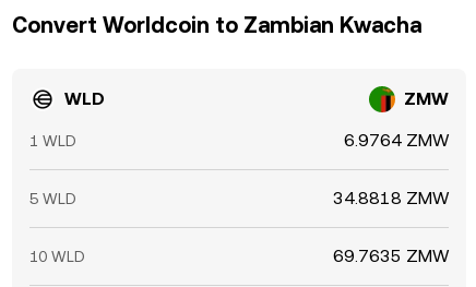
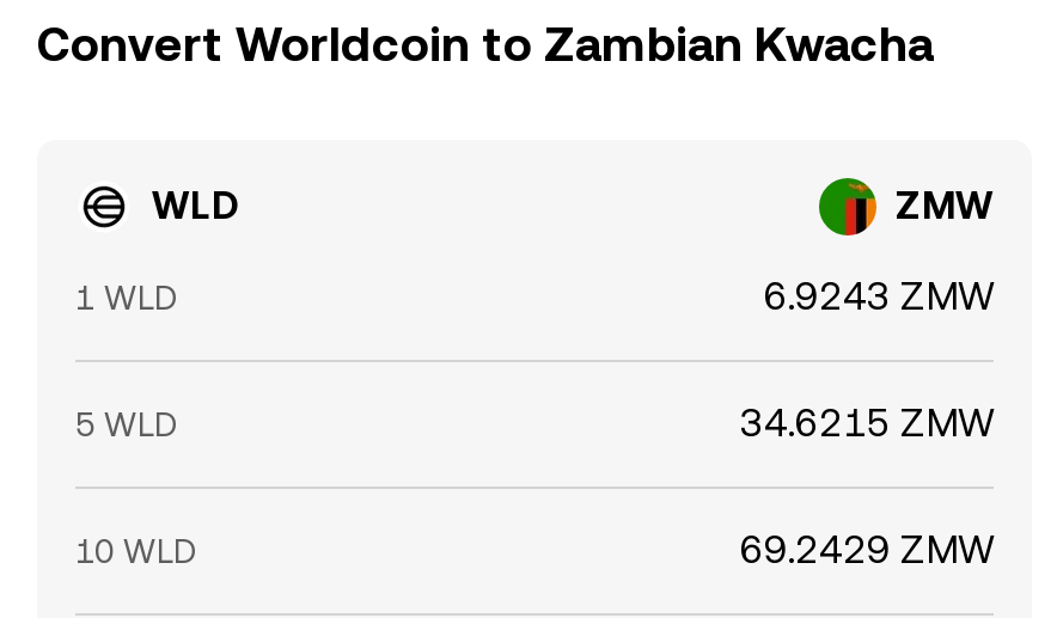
- 6.9764 ZMW
+ 6.9243 ZMW

- 34.8818 ZMW
+ 34.6215 ZMW

- 69.7635 ZMW
+ 69.2429 ZMW
